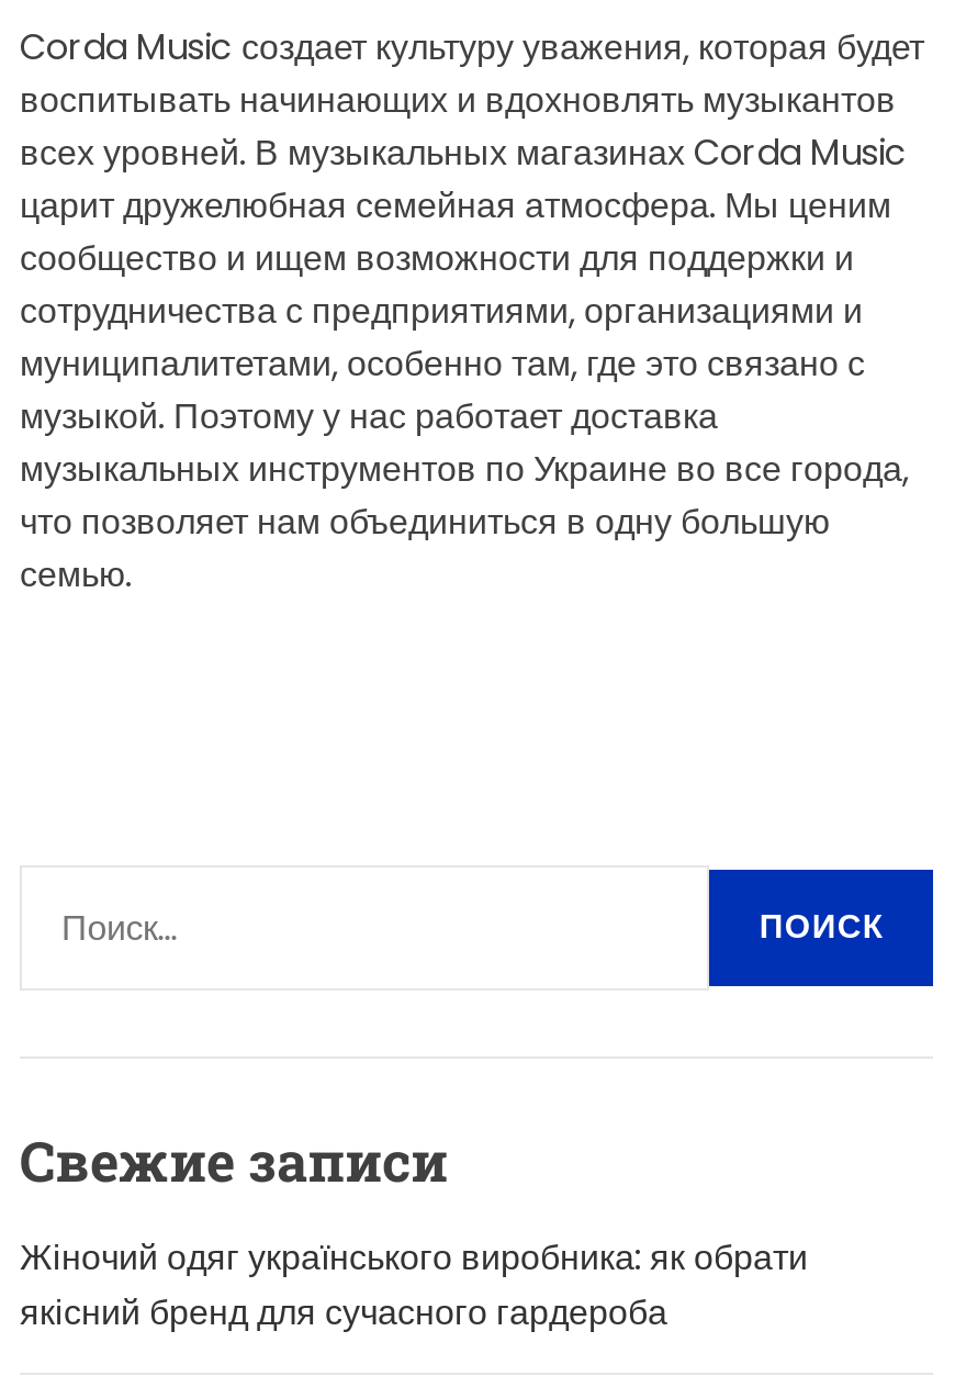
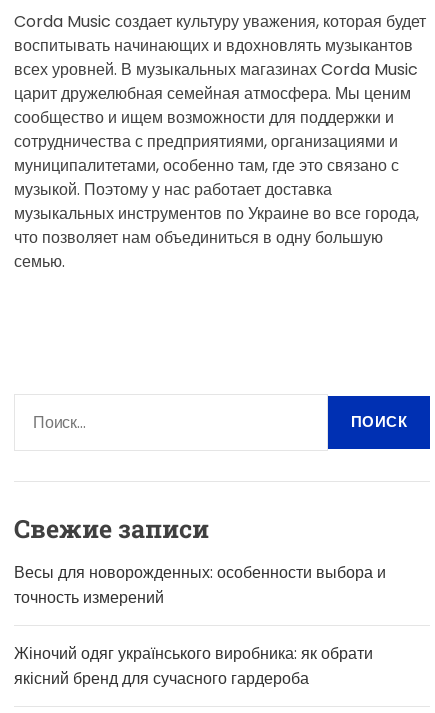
+ Весы для новорожденных: особенности выбора и
+ точность измерений
